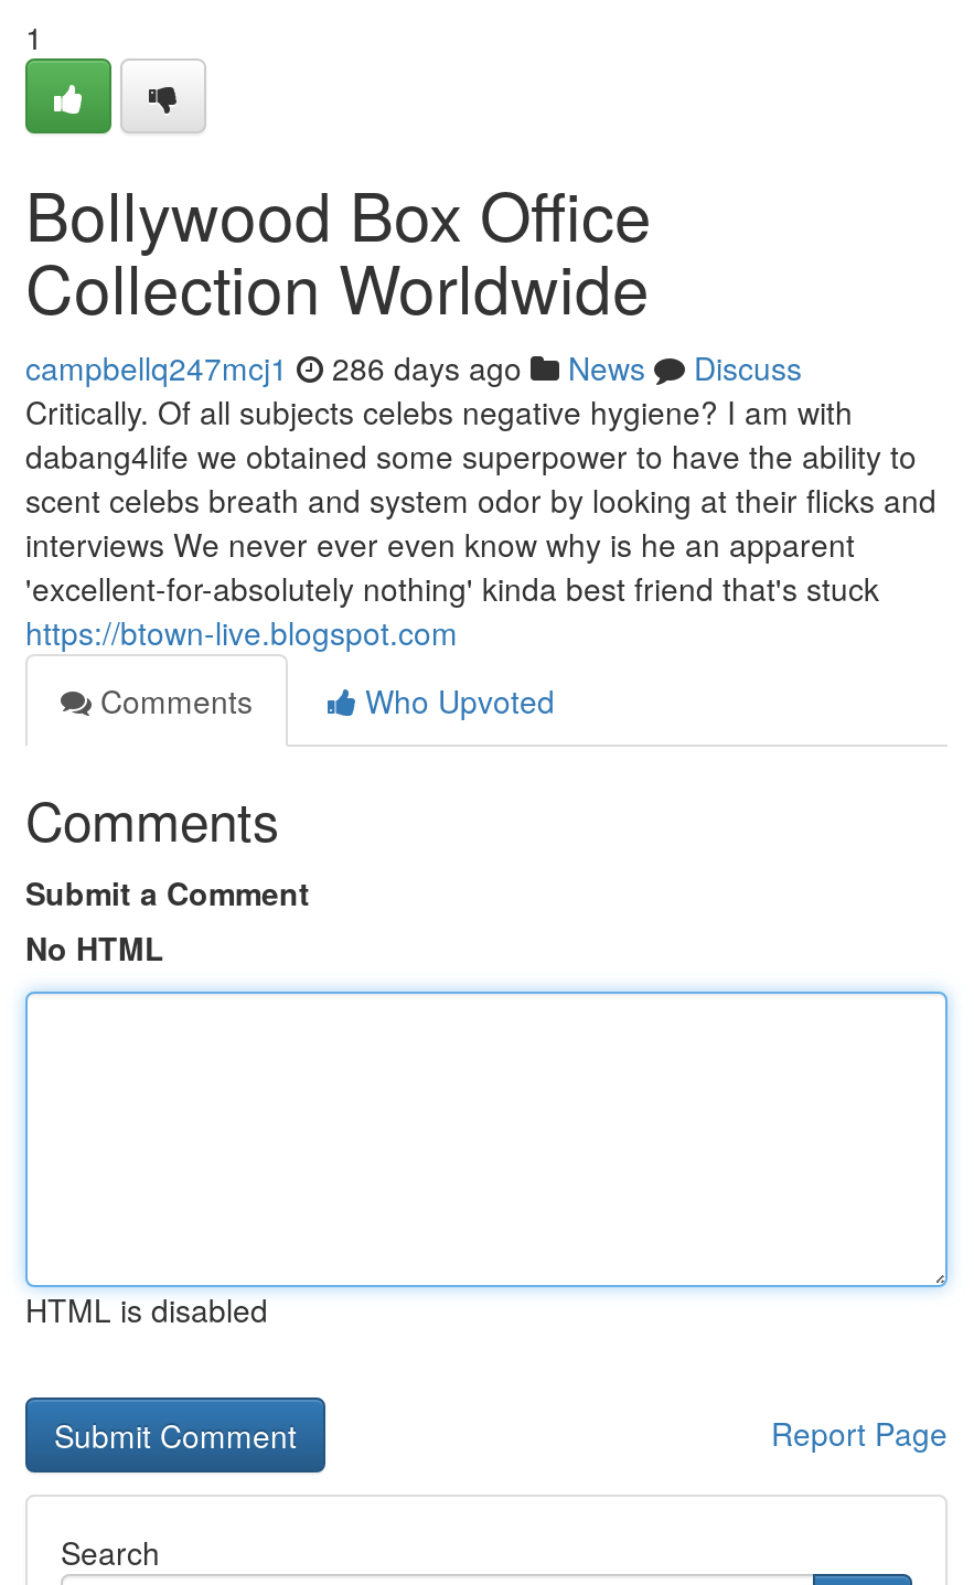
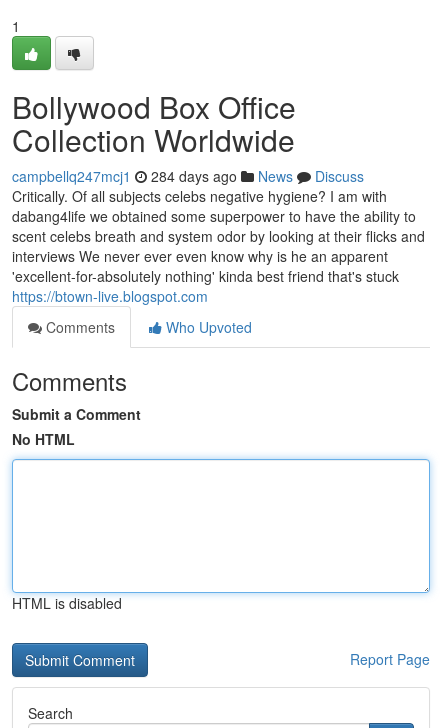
- campbellq247mcj1 286 days ago News Discuss
+ campbellq247mcj1 284 days ago News Discuss
